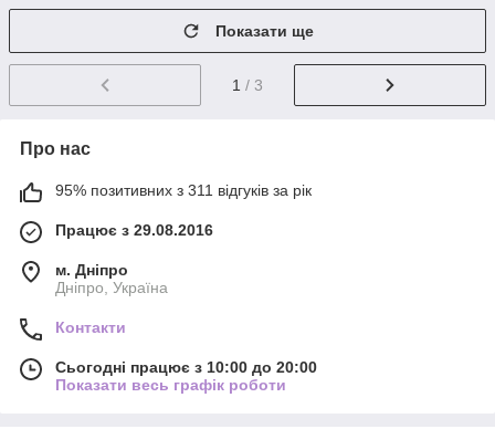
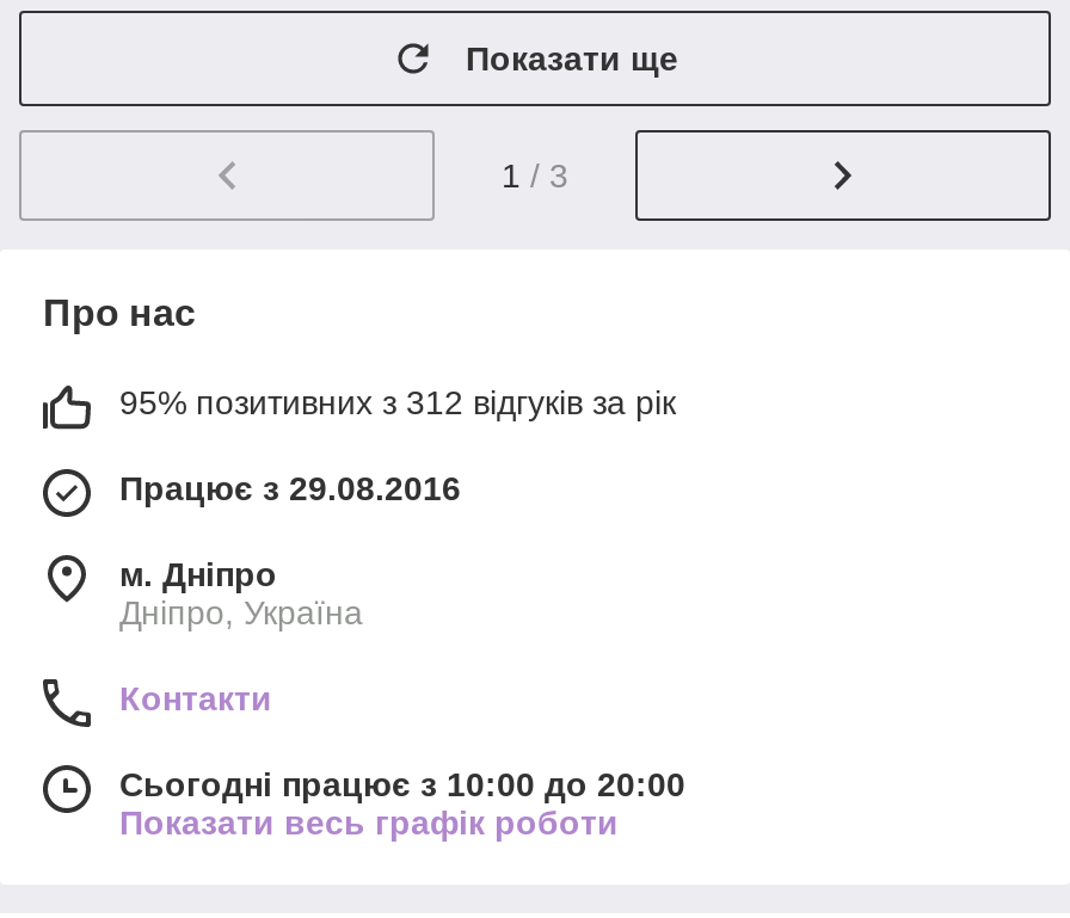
- 95% позитивних з 311 відгуків за рік
+ 95% позитивних з 312 відгуків за рік
